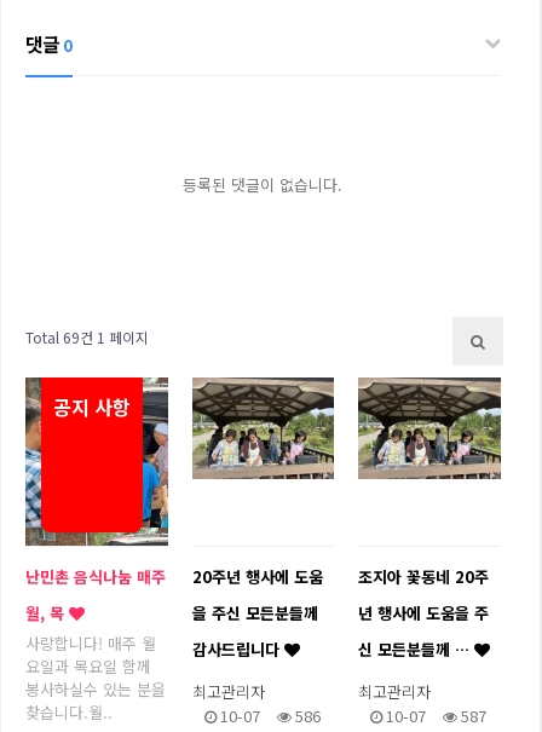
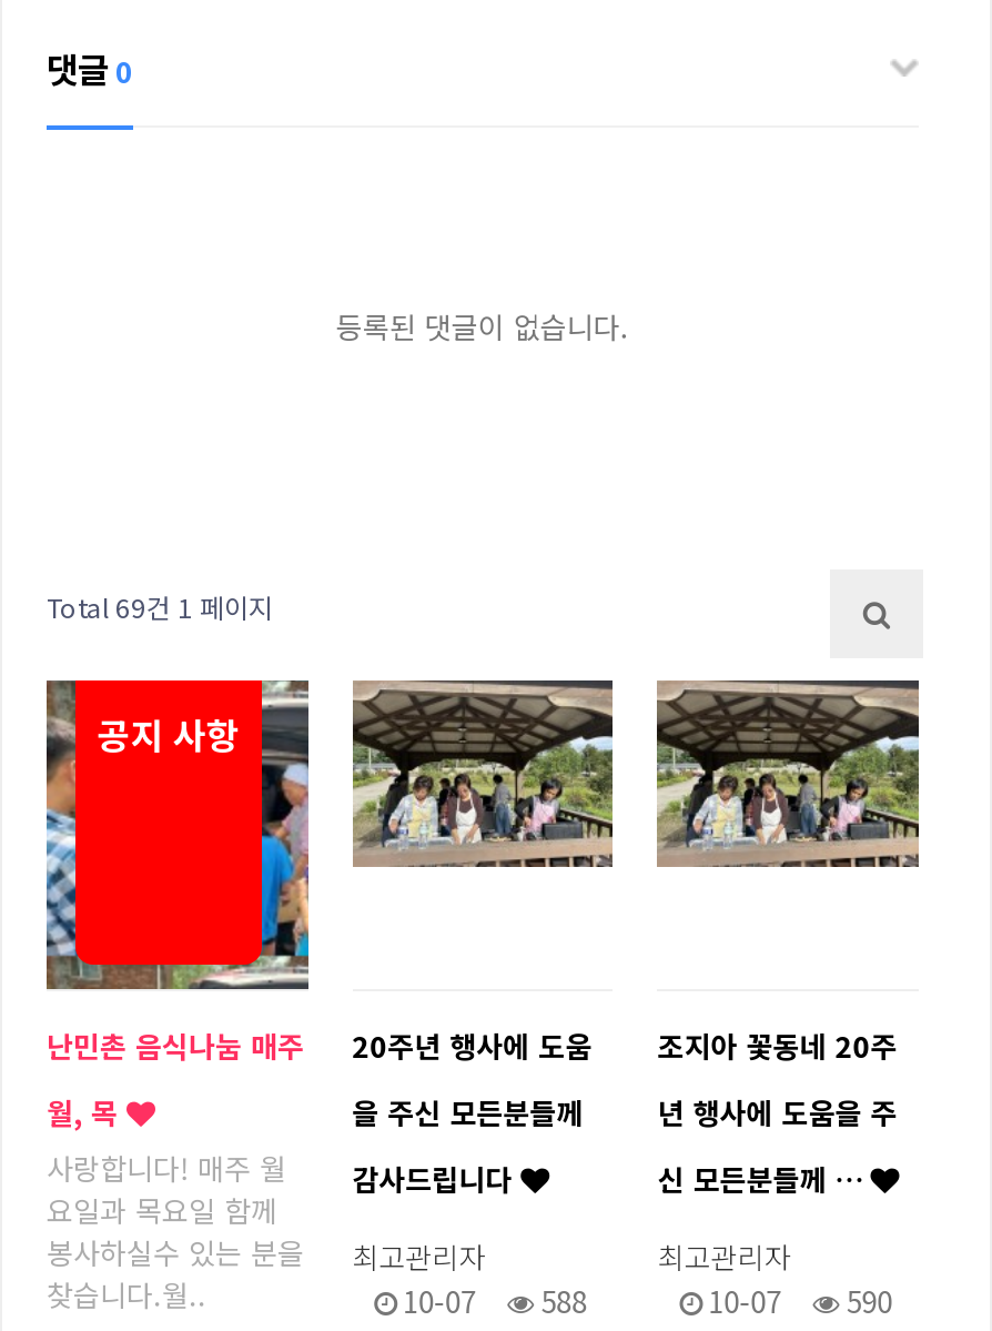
- 10-07 586
+ 10-07 588

- 10-07 587
+ 10-07 590
